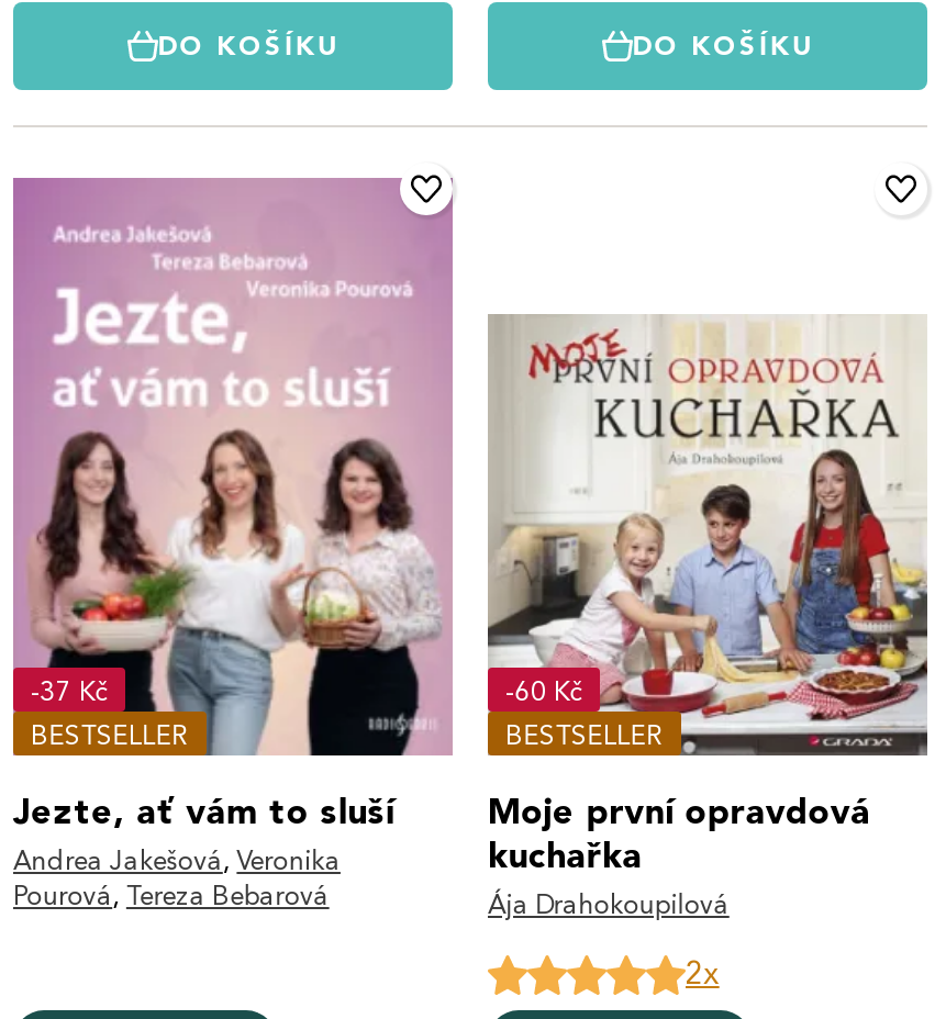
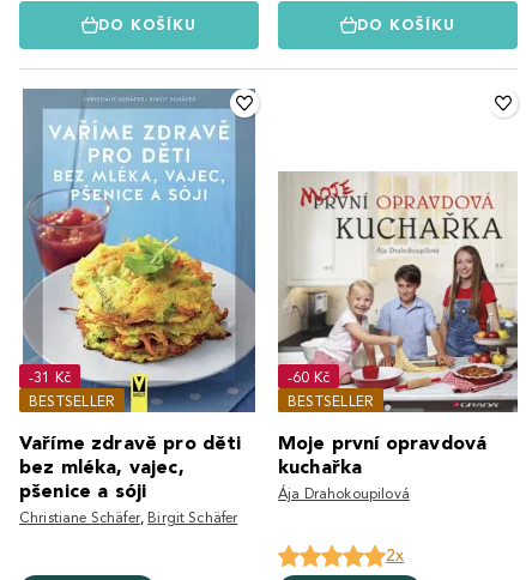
- [image]
- -37 Kč
+ [image]
+ -31 Kč

- Jezte, ať vám to sluší
- Andrea Jakešová, Veronika
- Pourová, Tereza Bebarová
+ Vaříme zdravě pro děti
+ bez mléka, vajec,
+ pšenice a sóji
+ Christiane Schäfer, Birgit Schäfer
